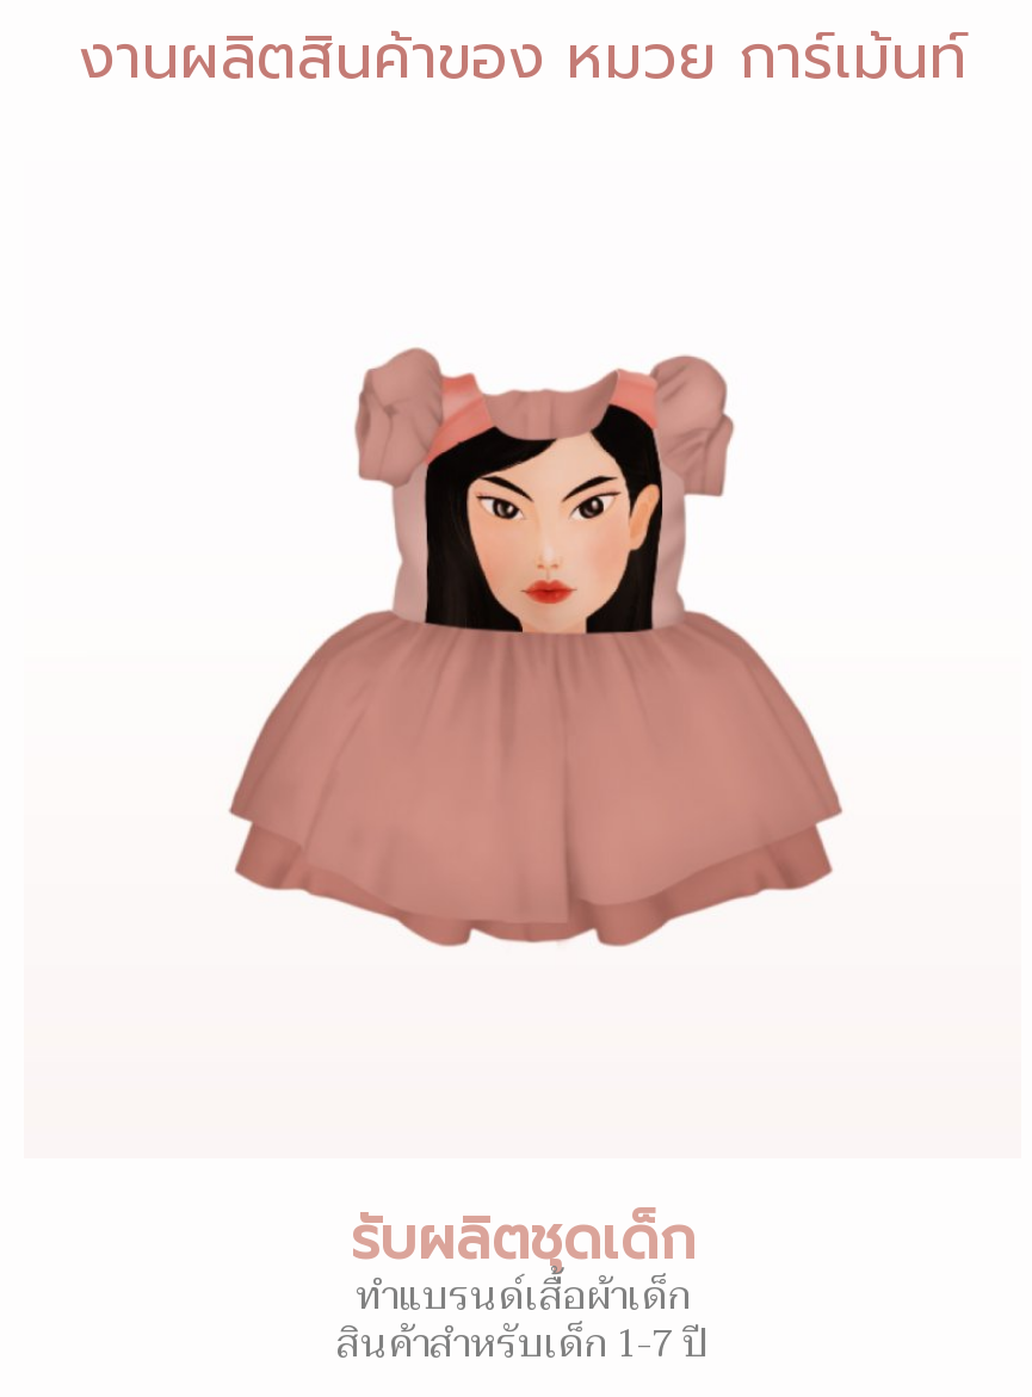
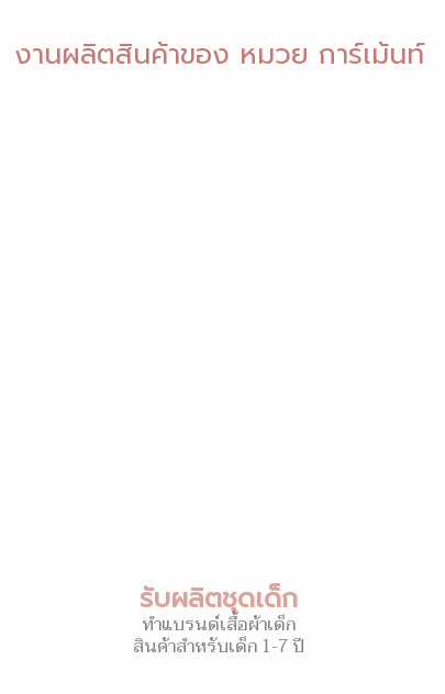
- [image]
